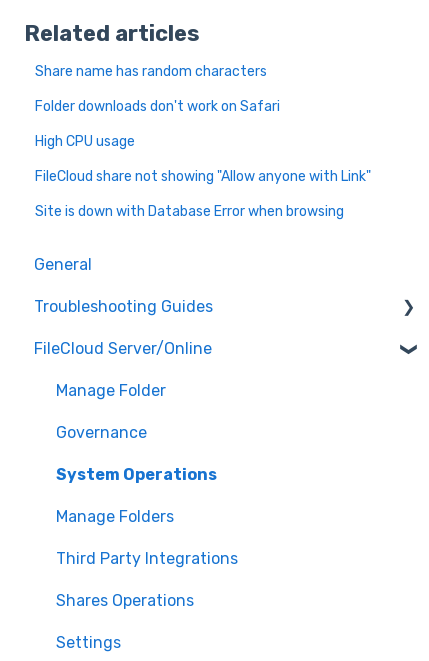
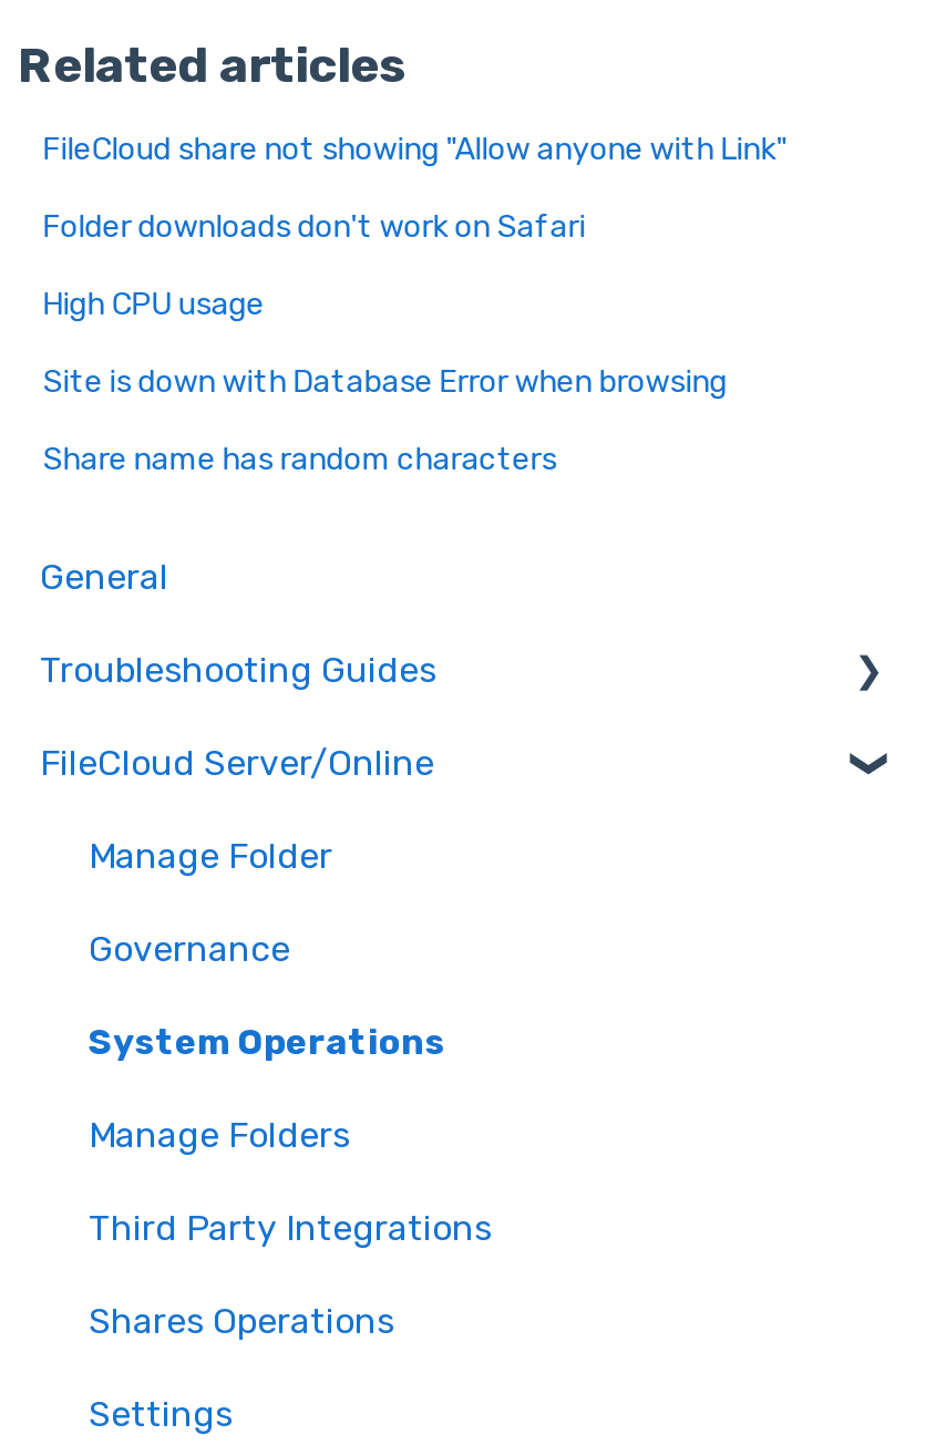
moved down: Share name has random characters

moved up: FileCloud share not showing "Allow anyone with Link"

moved up: Site is down with Database Error when browsing
